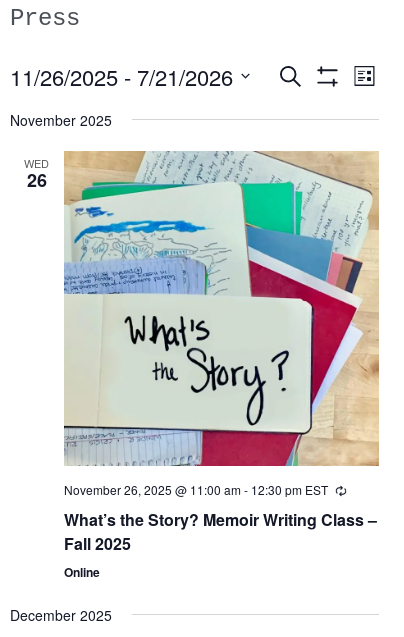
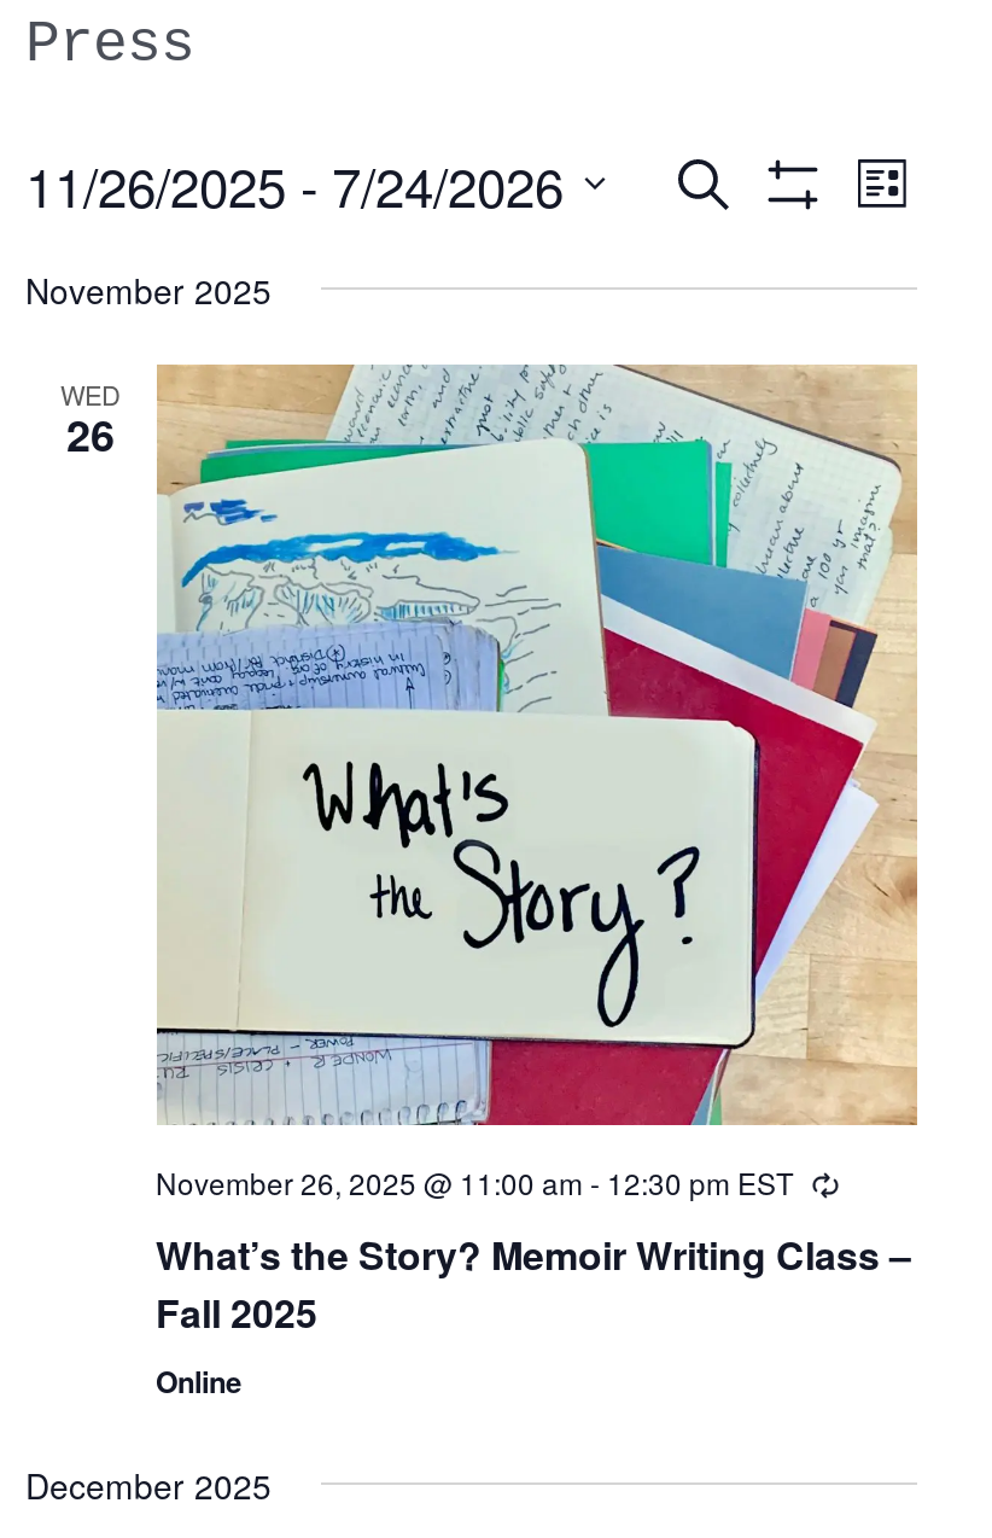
- 11/26/2025 - 7/21/2026
+ 11/26/2025 - 7/24/2026
